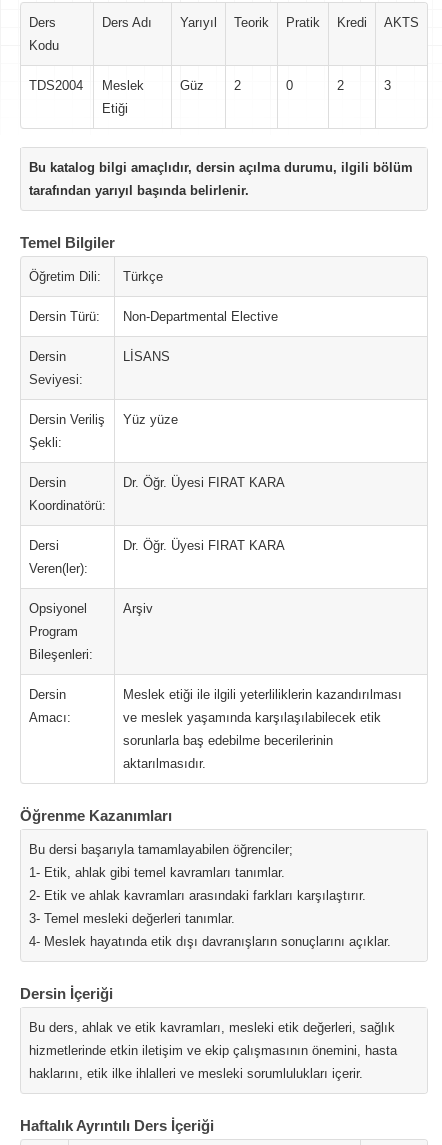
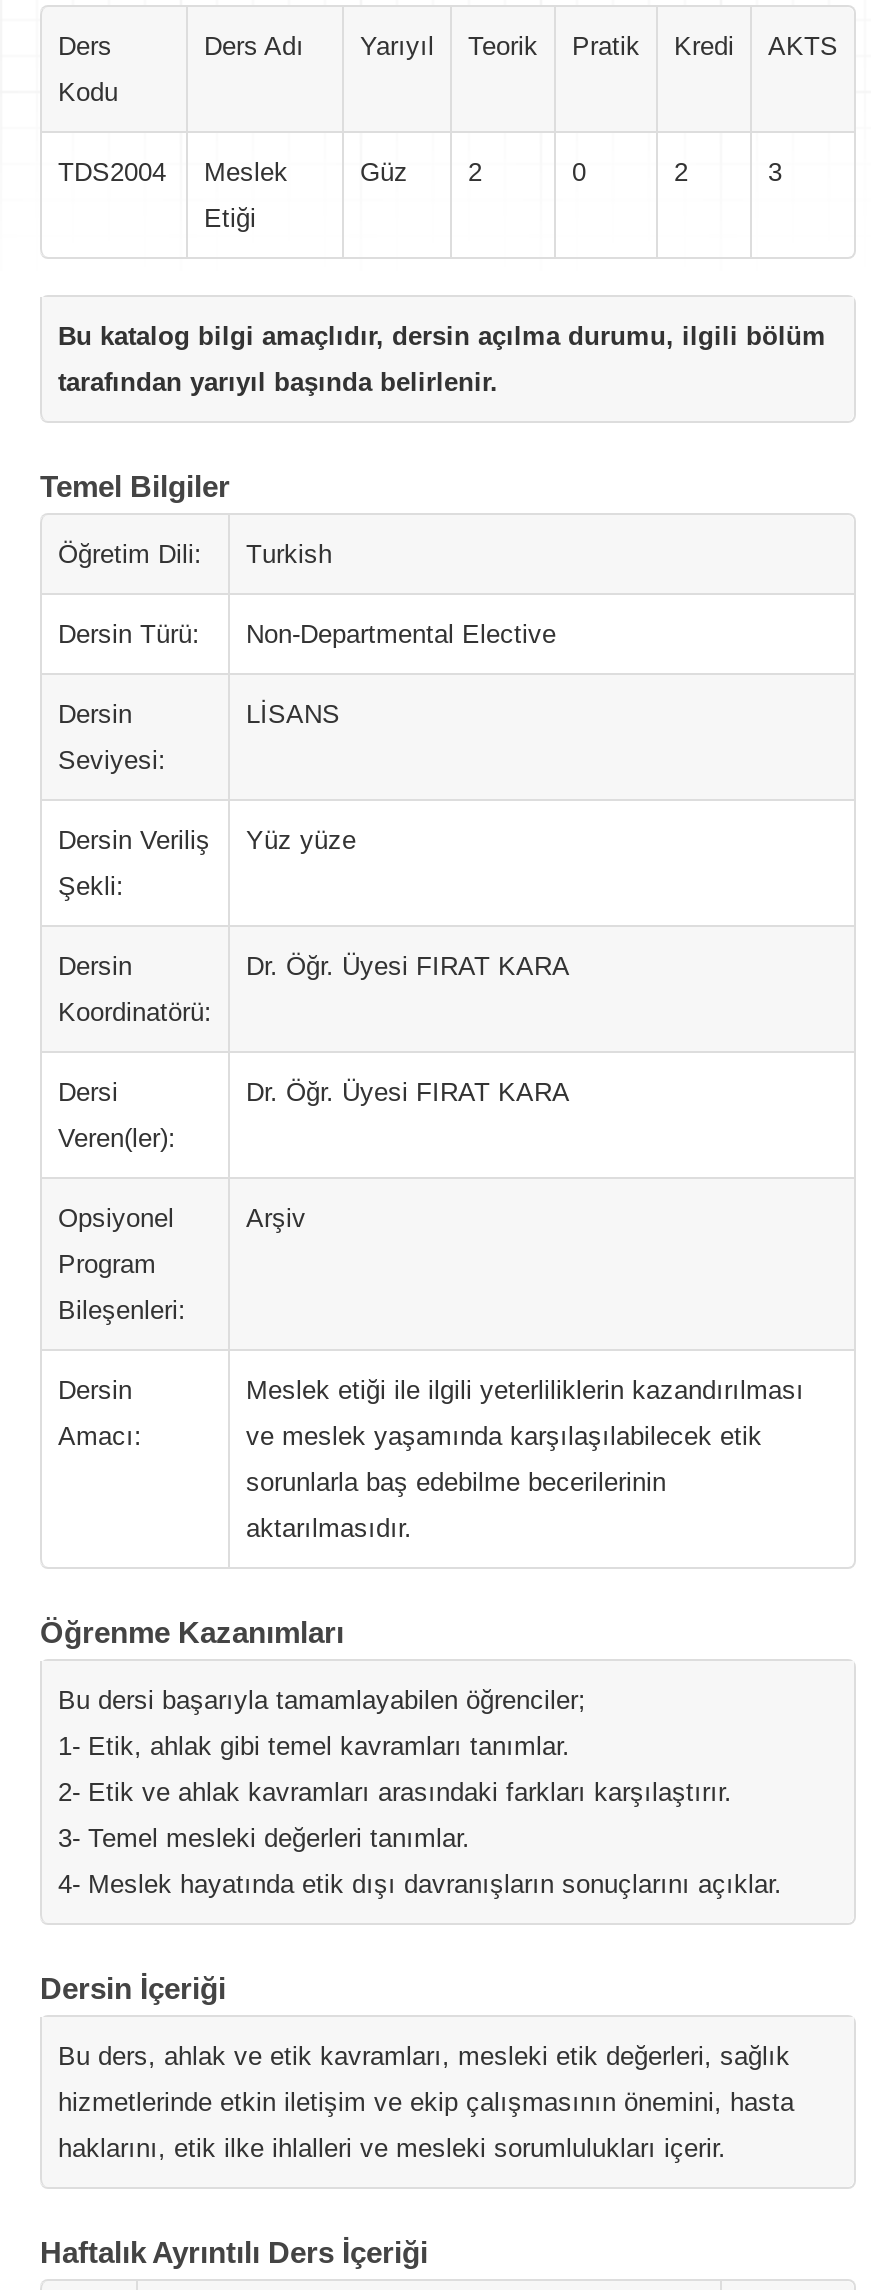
- Türkçe
+ Turkish
